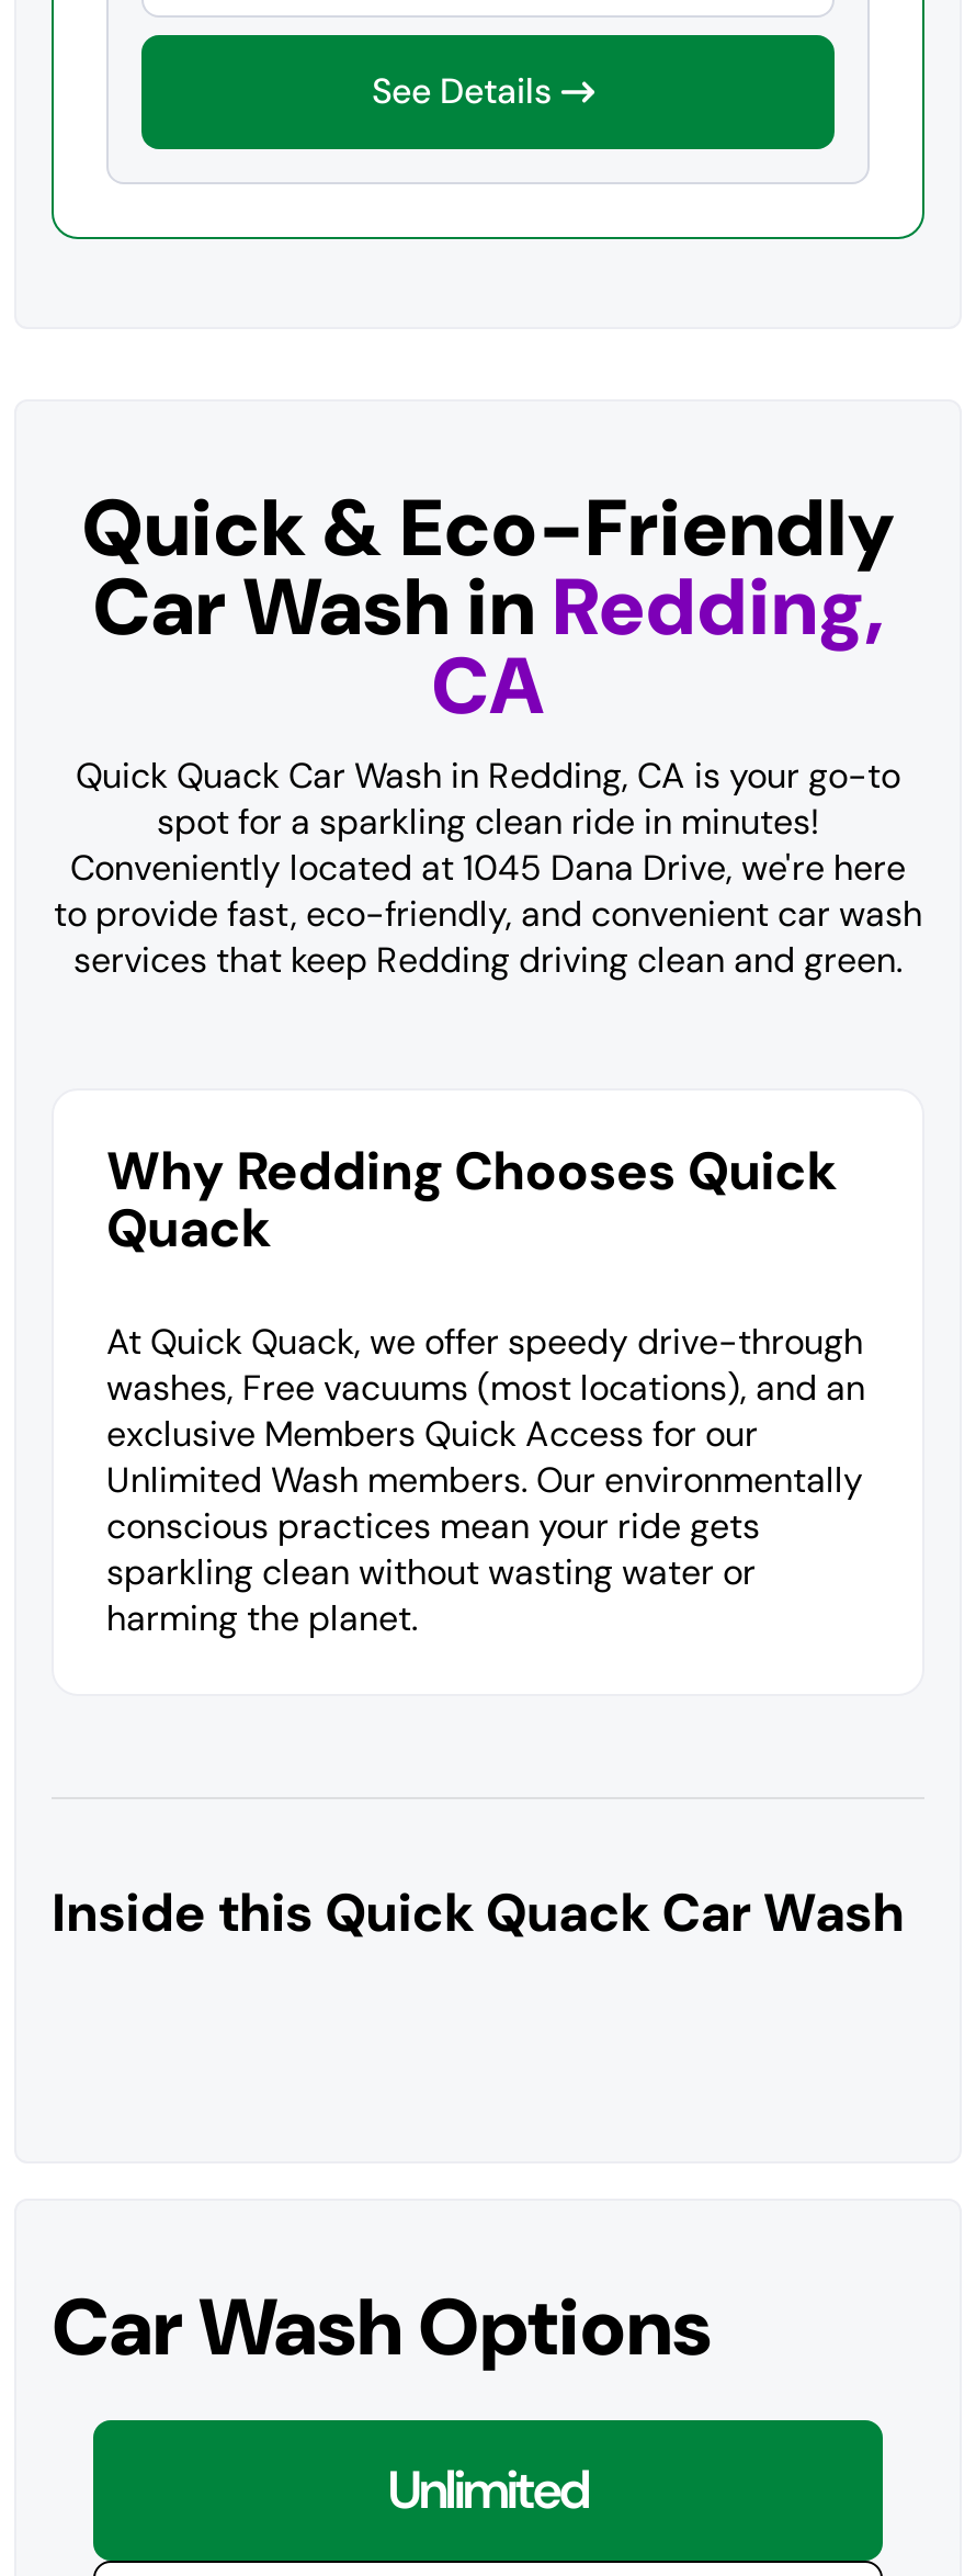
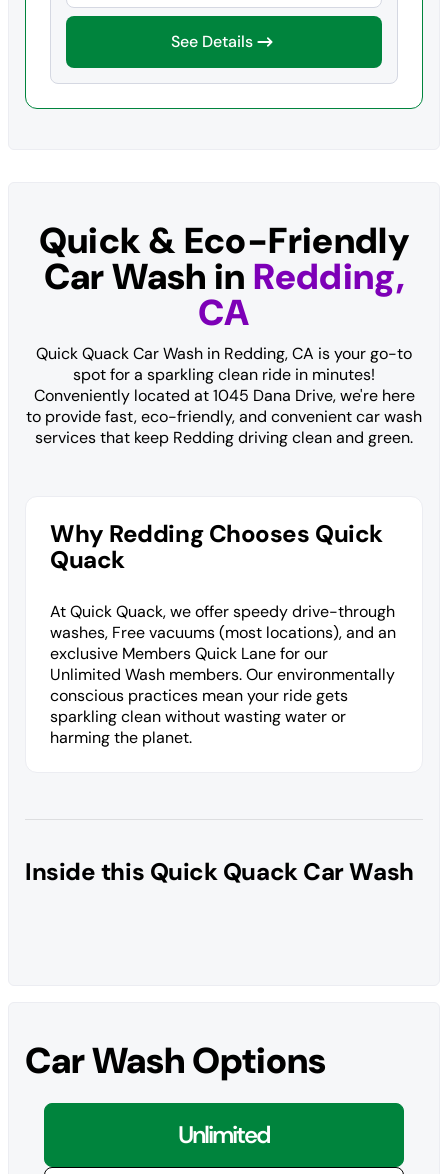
- exclusive Members Quick Access for our
+ exclusive Members Quick Lane for our
